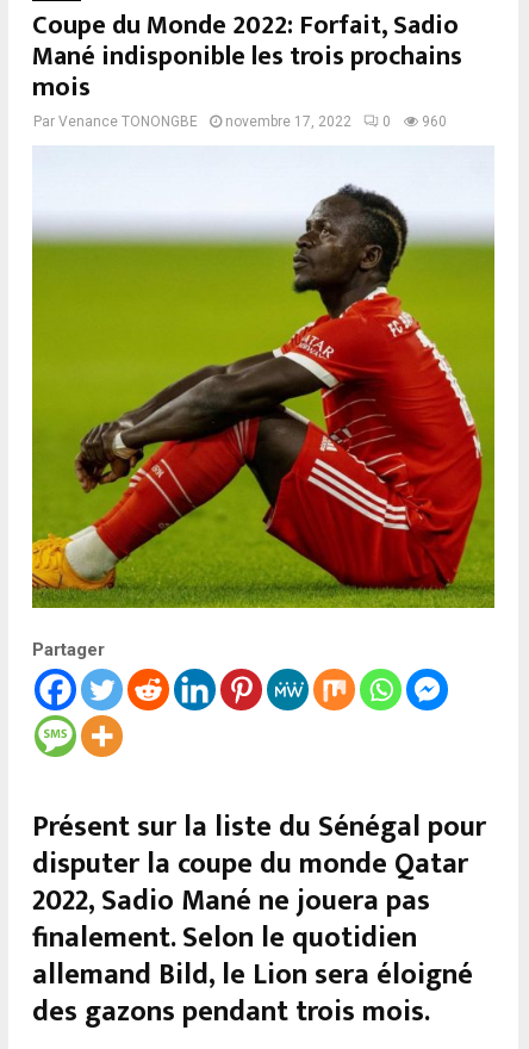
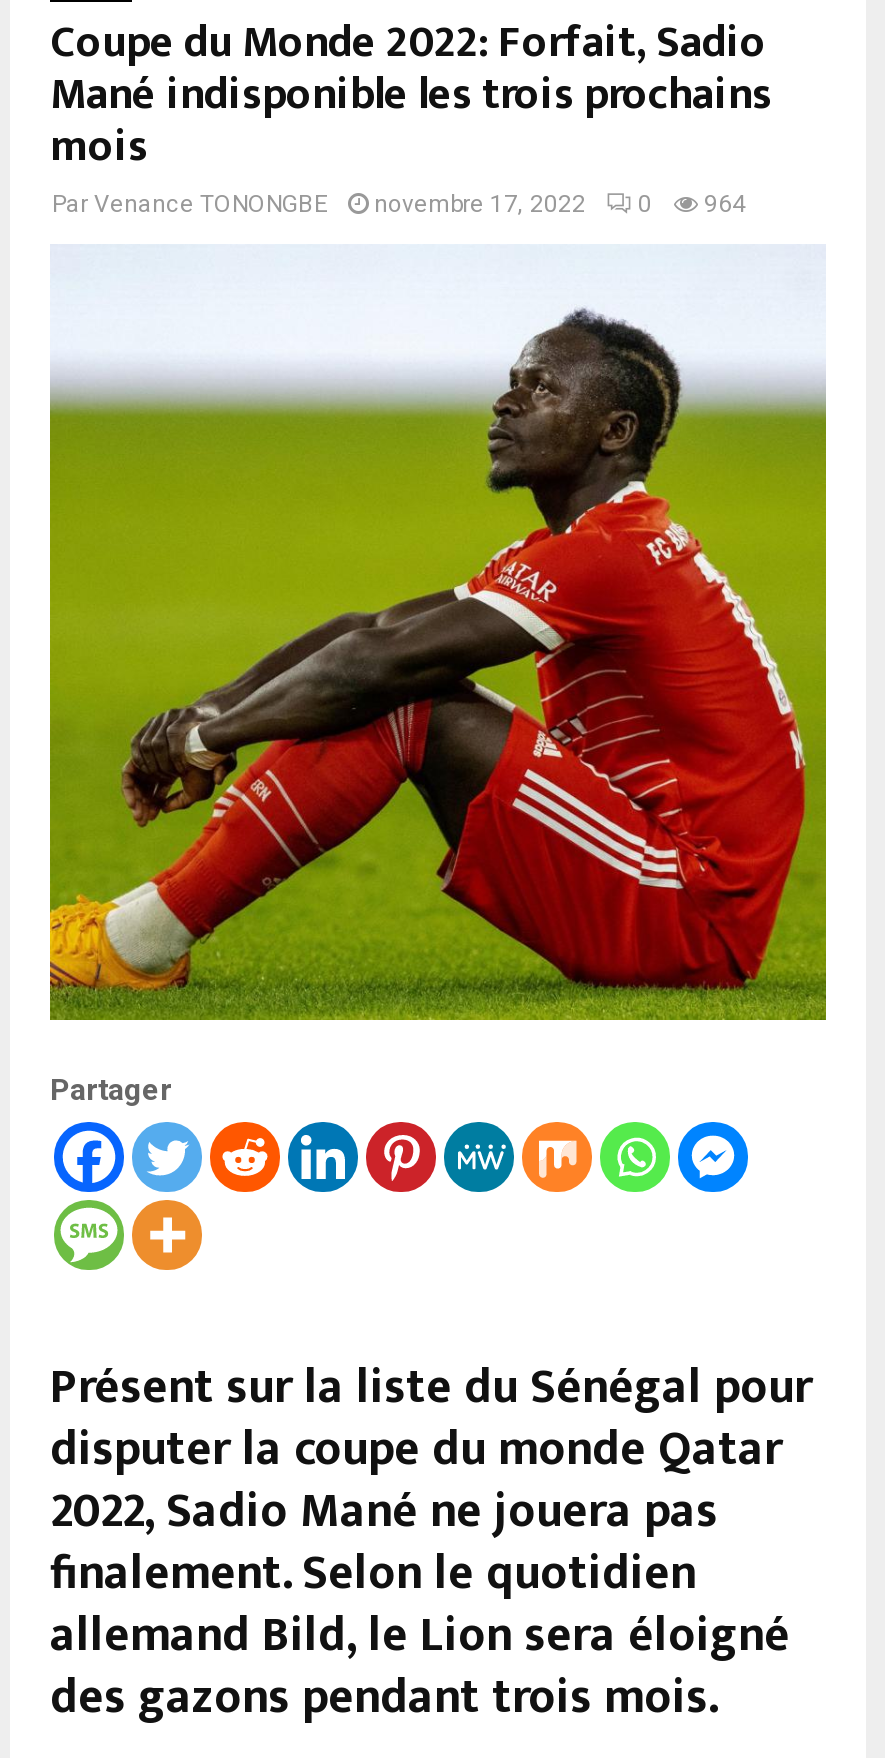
- Par Venance TONONGBE novembre 17, 2022 0 960
+ Par Venance TONONGBE novembre 17, 2022 0 964
